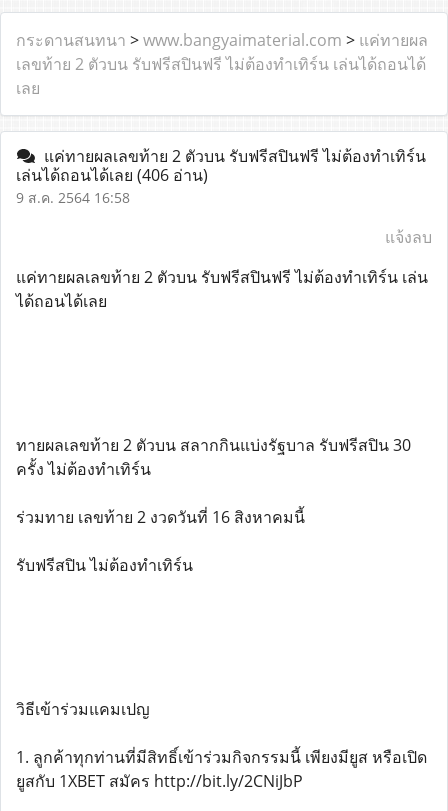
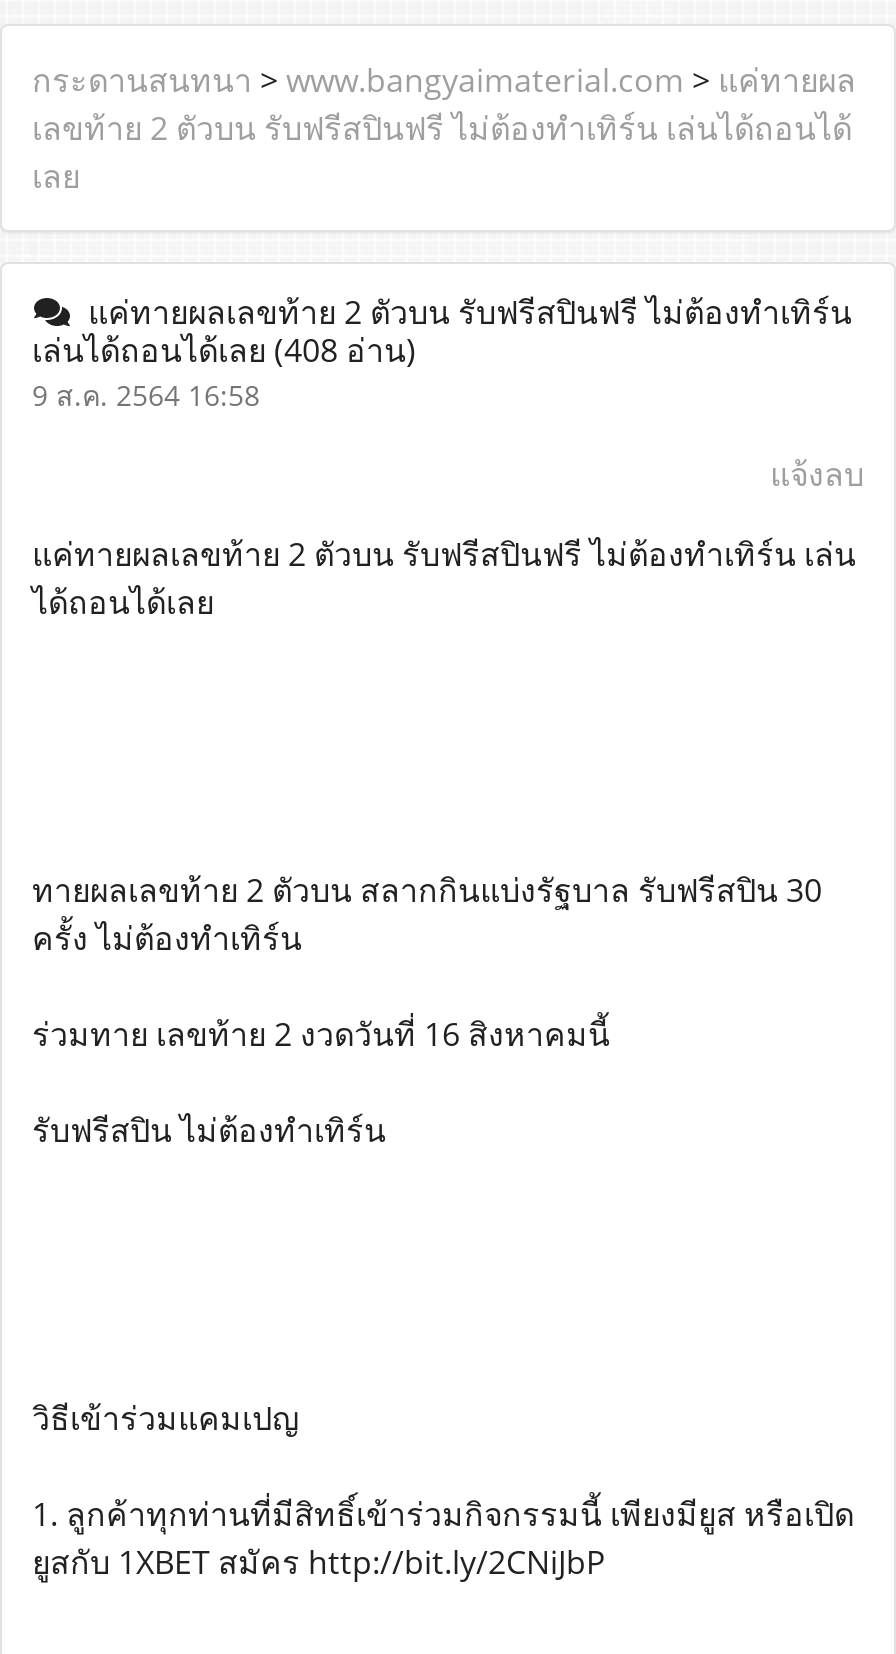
- เล่นได้ถอนได้เลย(406 อ่าน)
+ เล่นได้ถอนได้เลย(408 อ่าน)
